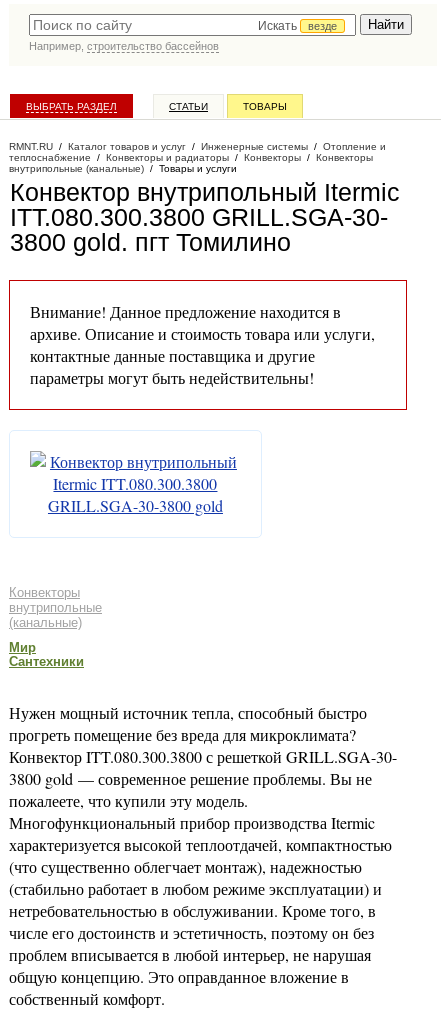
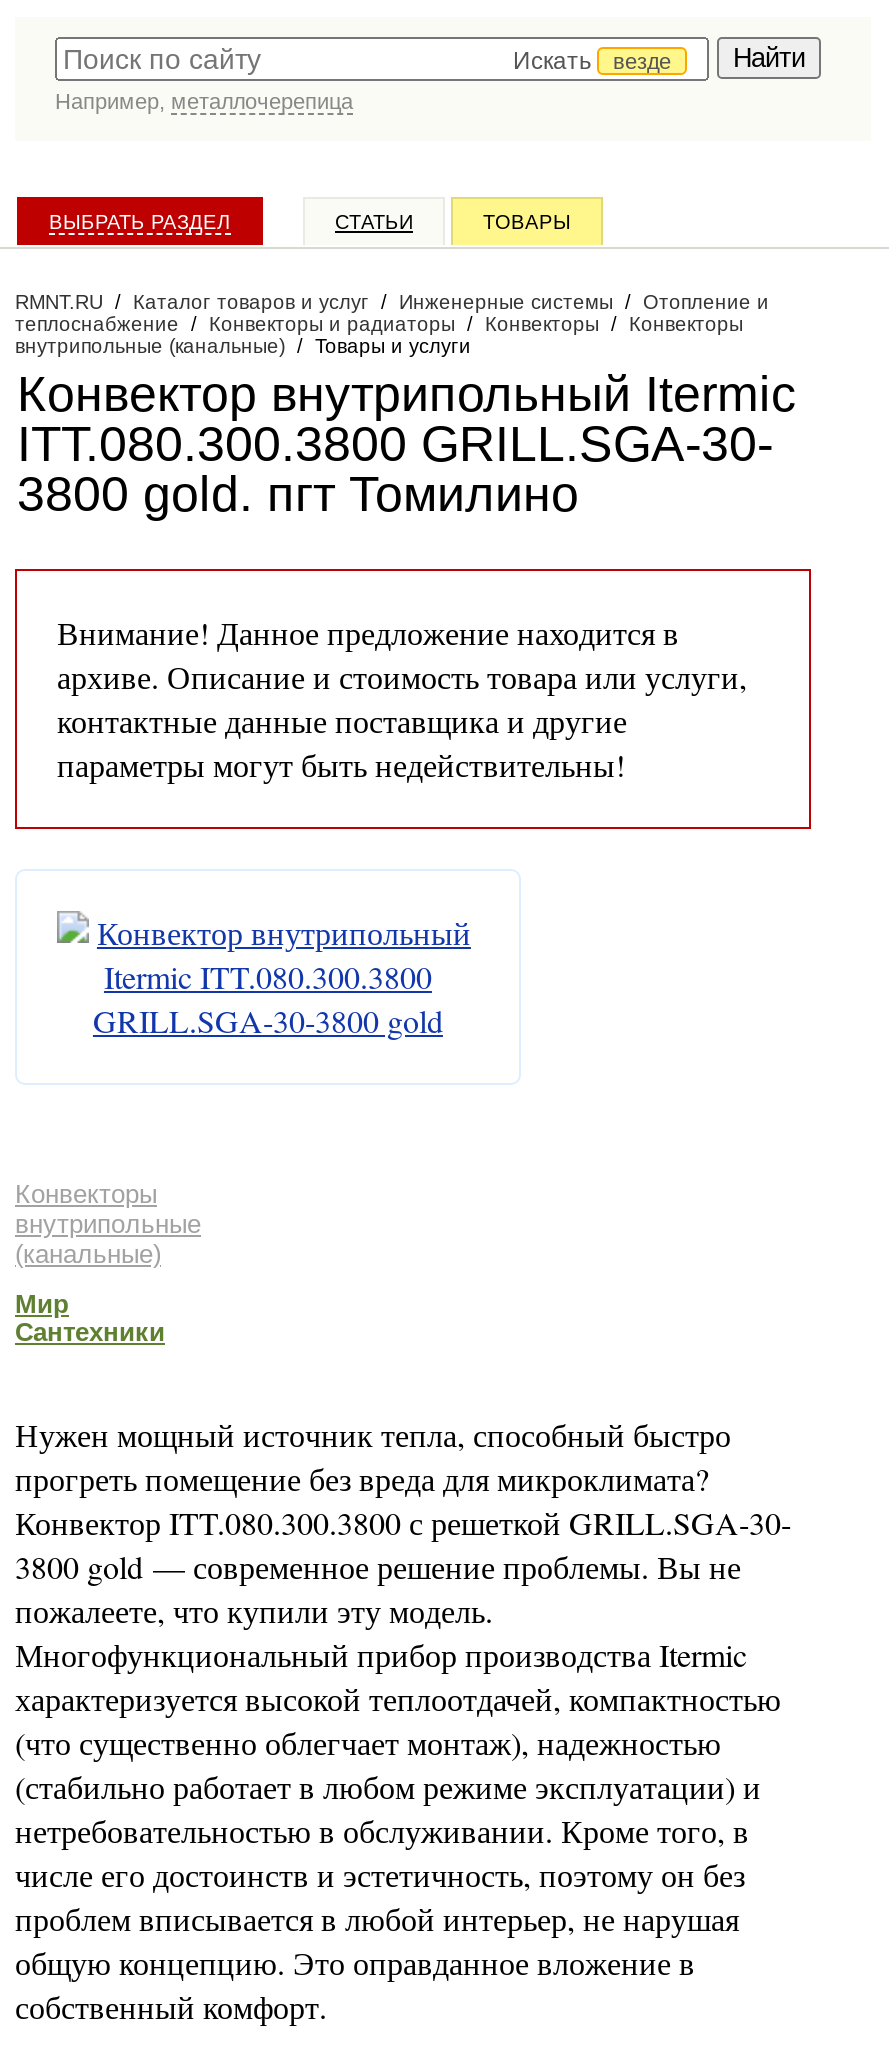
- Например, строительство бассейнов
+ Например, металлочерепица
